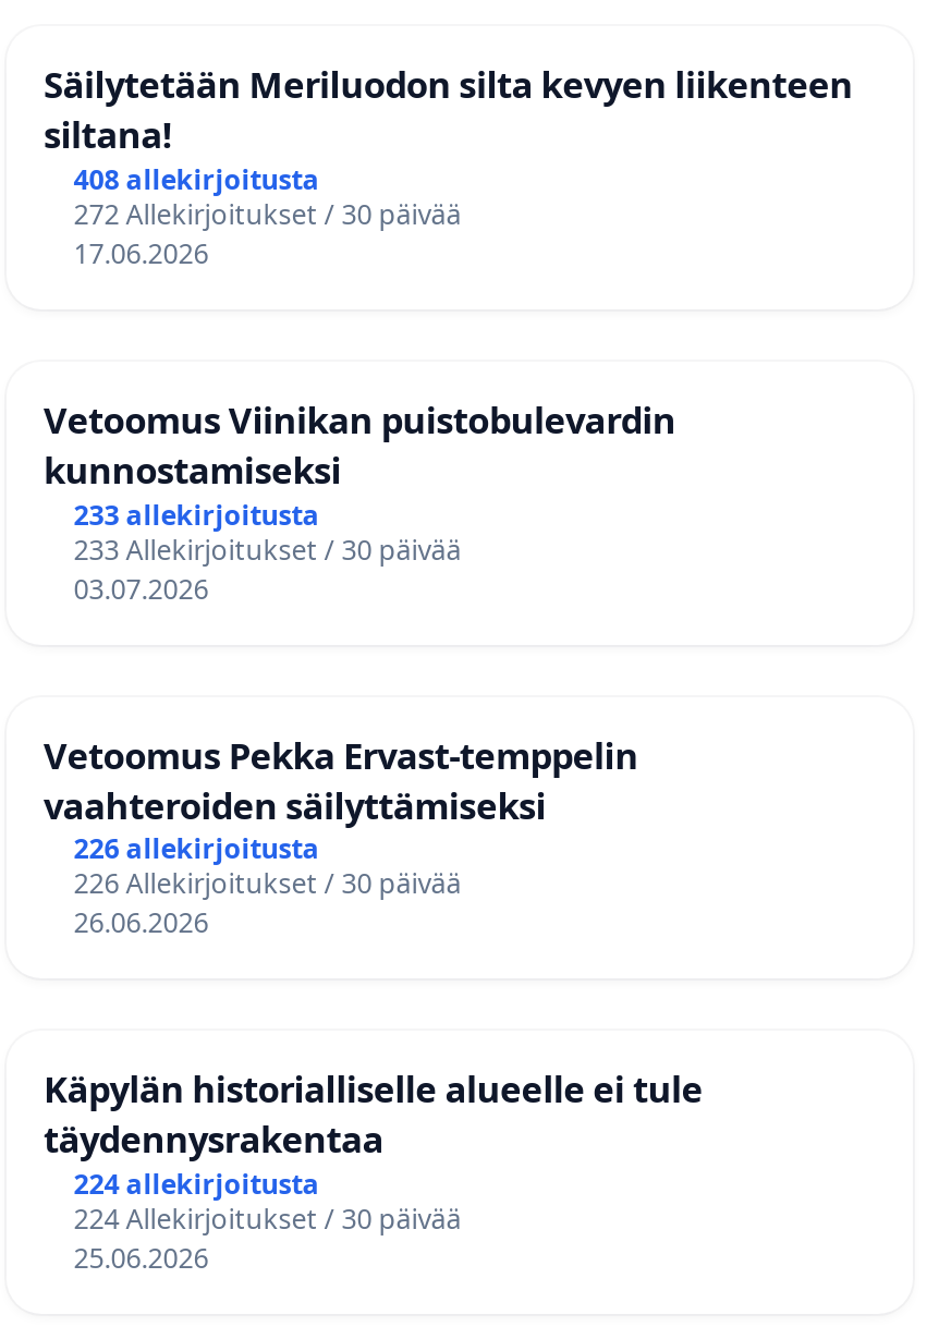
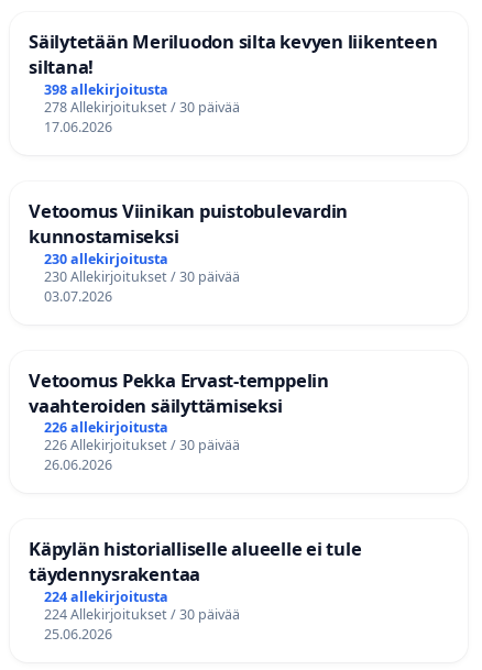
- 408 allekirjoitusta
+ 398 allekirjoitusta

- 272 Allekirjoitukset / 30 päivää
+ 278 Allekirjoitukset / 30 päivää

- 233 allekirjoitusta
+ 230 allekirjoitusta

- 233 Allekirjoitukset / 30 päivää
+ 230 Allekirjoitukset / 30 päivää
